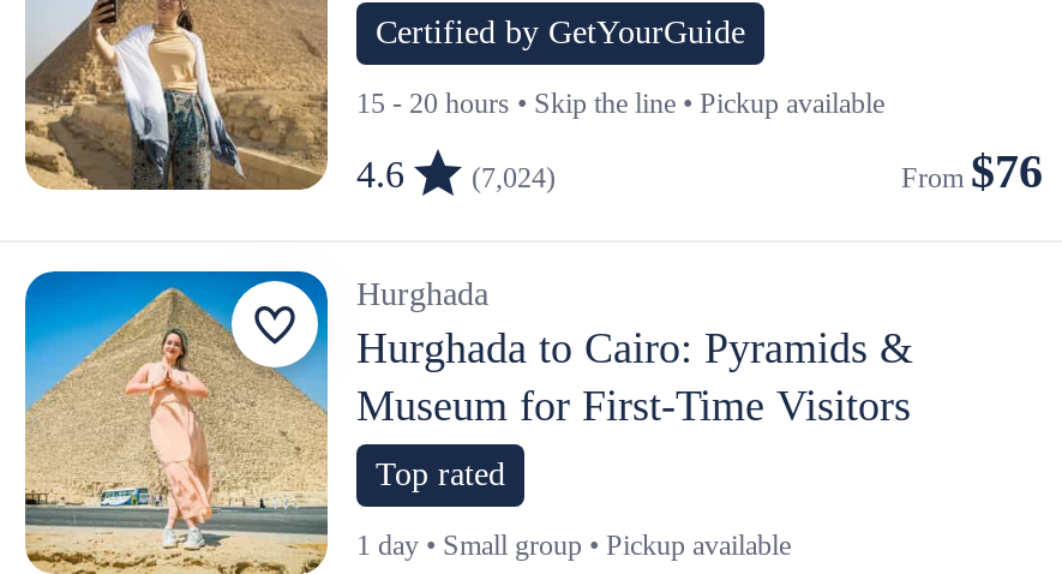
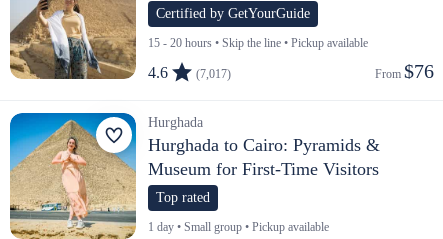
- 4.6 (7,024)
+ 4.6 (7,017)
